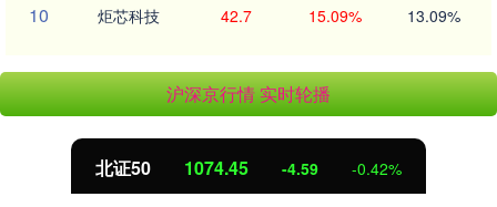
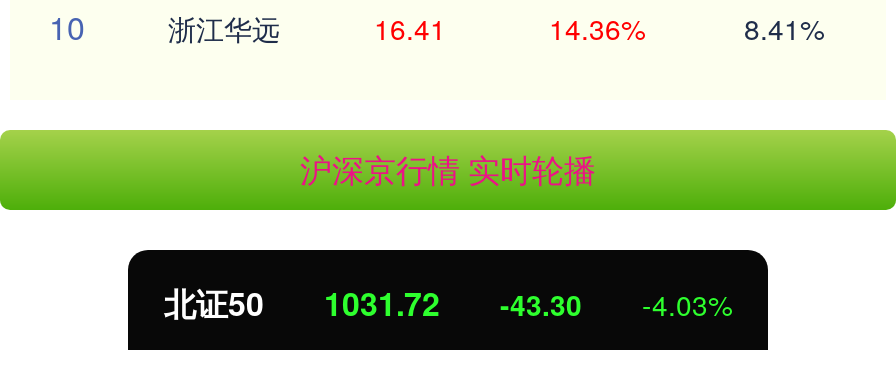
- 炬芯科技
- 42.7
- 15.09%
- 13.09%
+ 浙江华远
+ 16.41
+ 14.36%
+ 8.41%

- 1074.45
+ 1031.72

- -4.59
+ -43.30

- -0.42%
+ -4.03%
